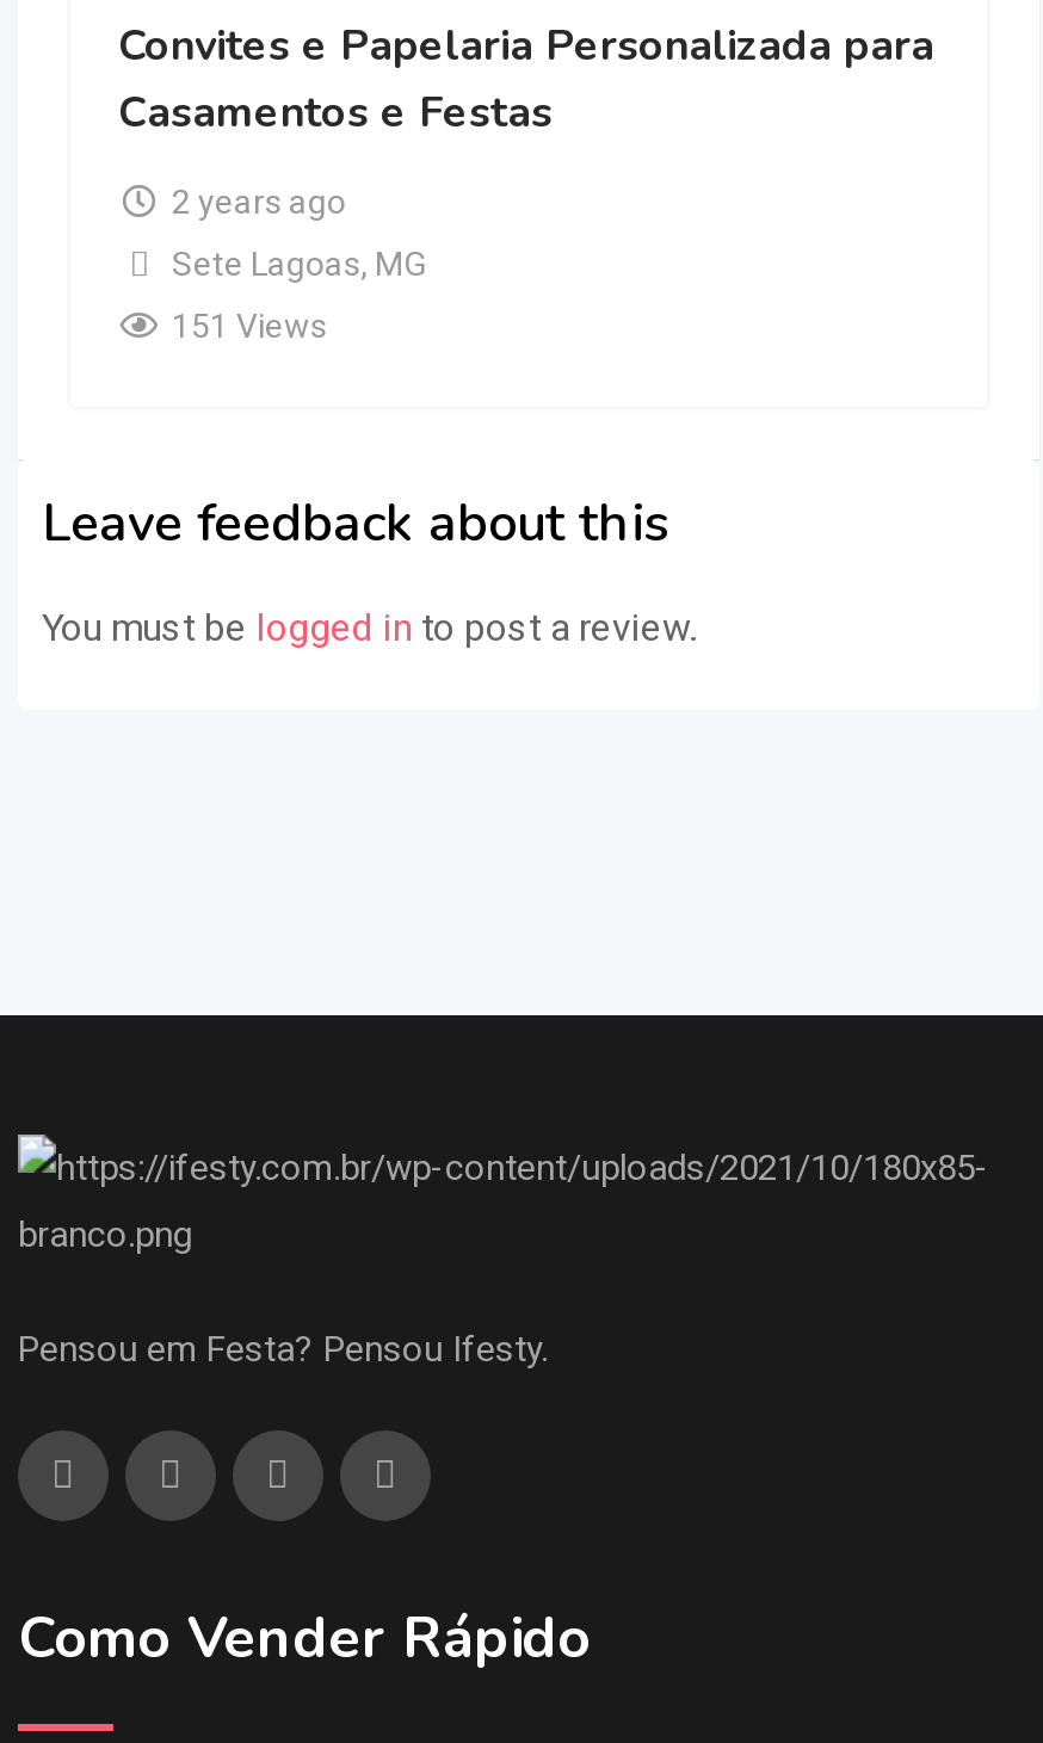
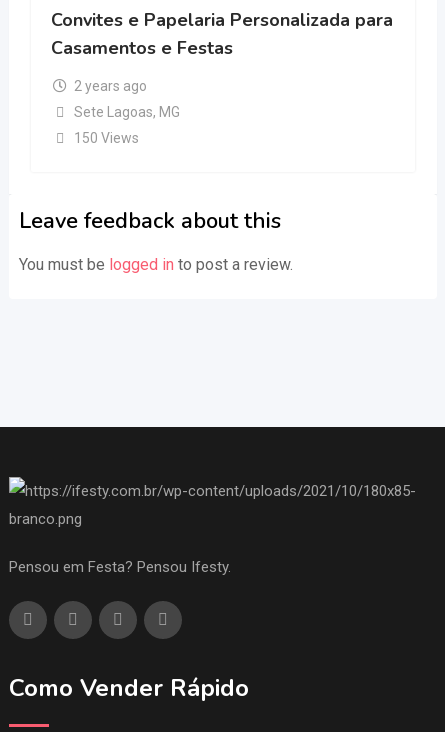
- 151 Views
+ 150 Views
